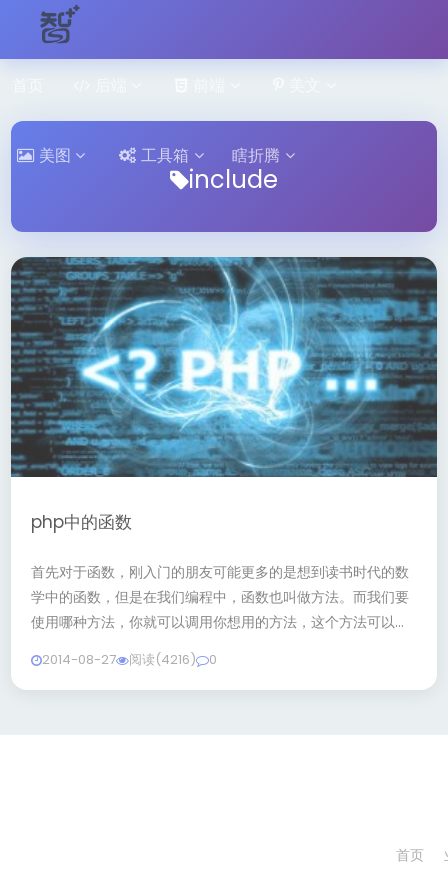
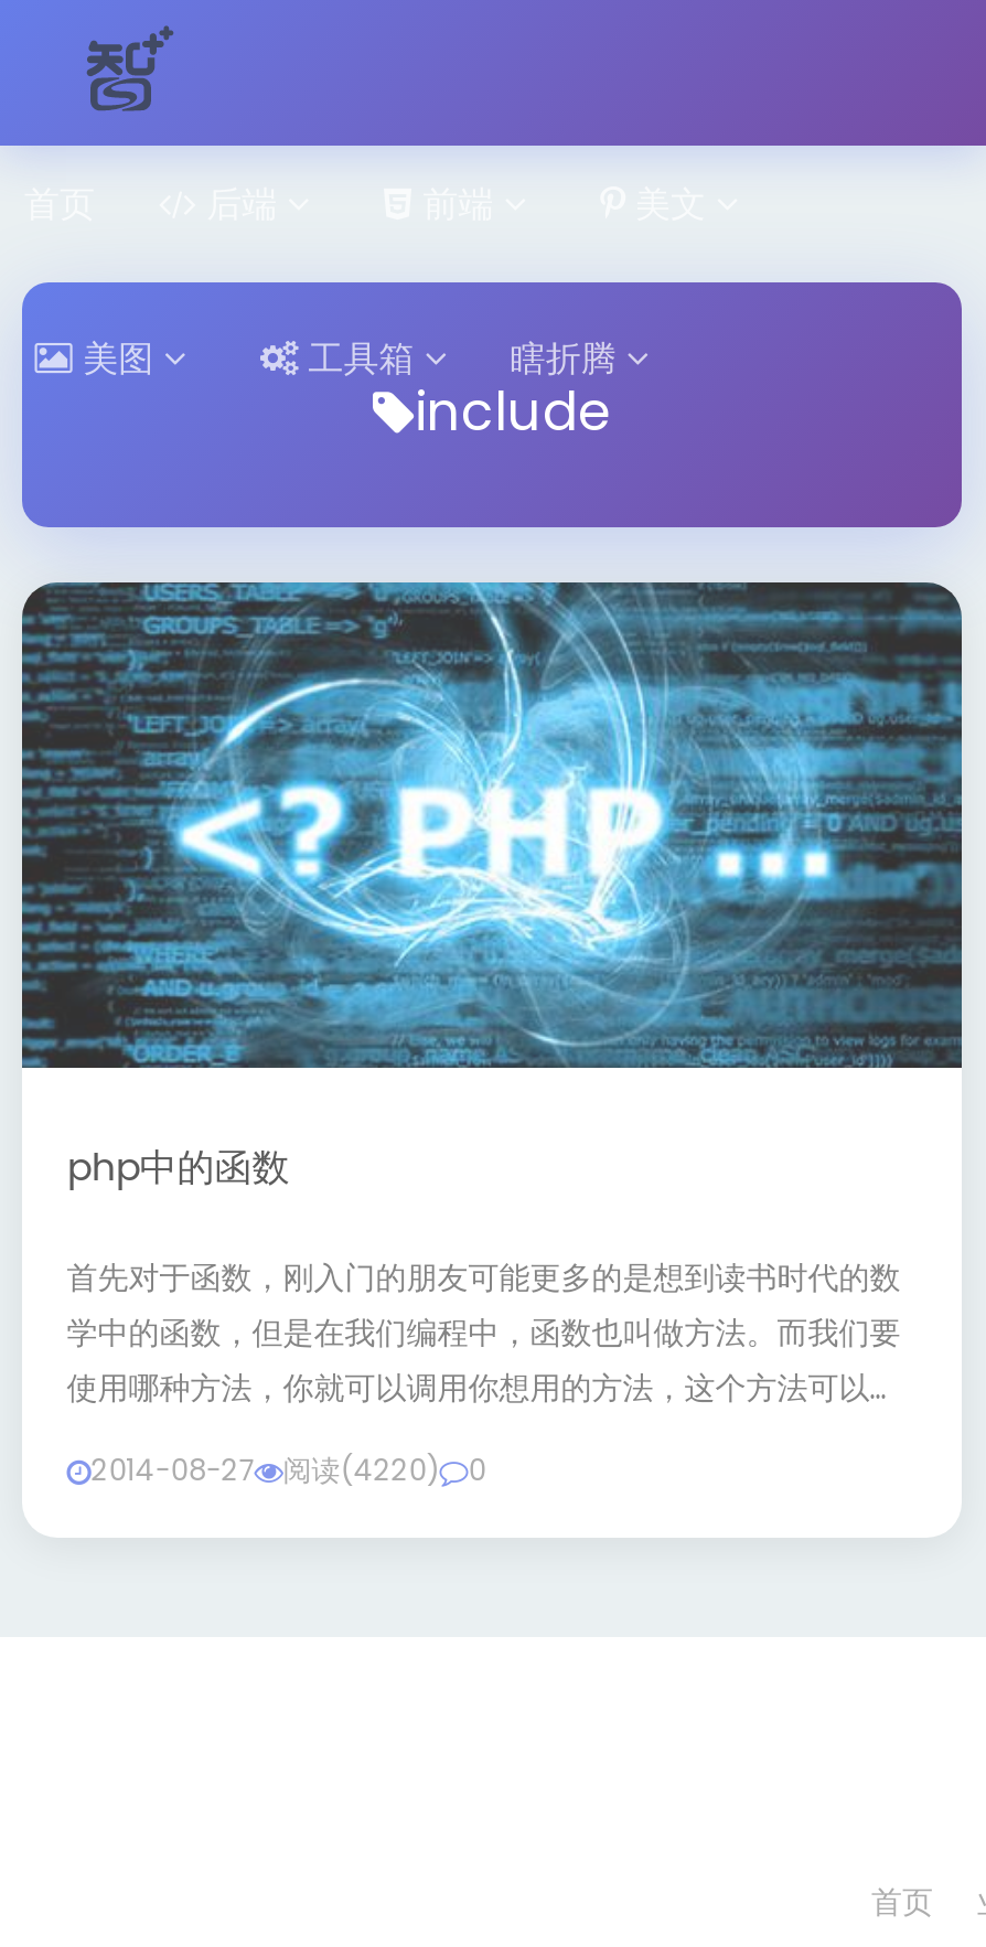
- 2014-08-27 阅读(4216) 0
+ 2014-08-27 阅读(4220) 0
